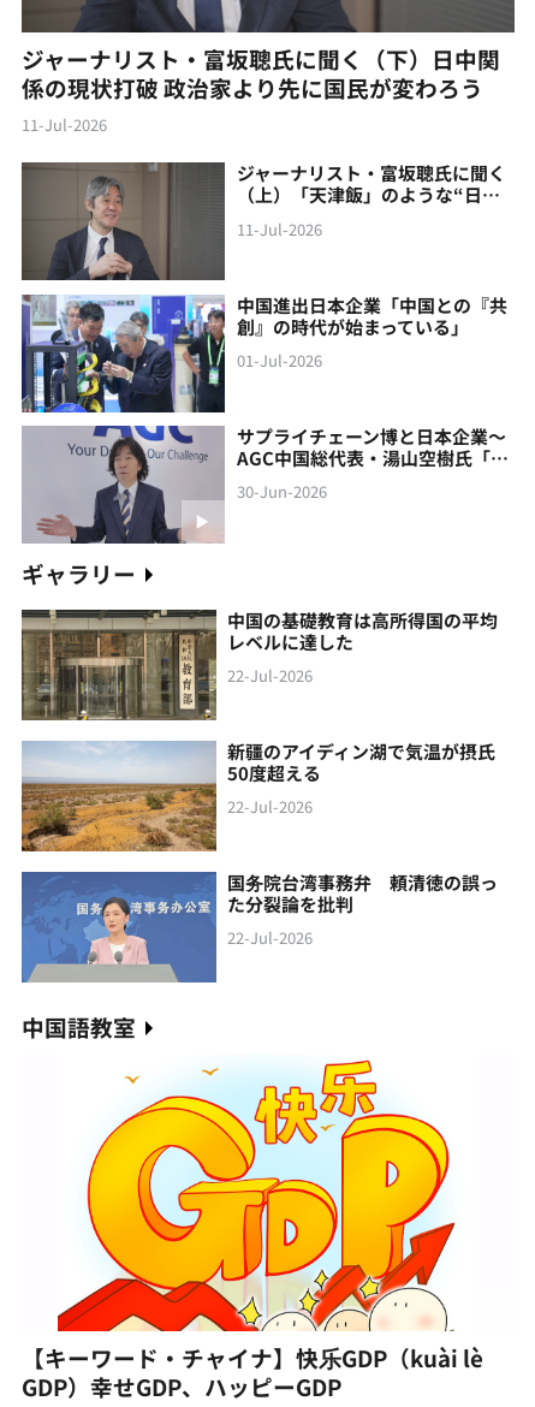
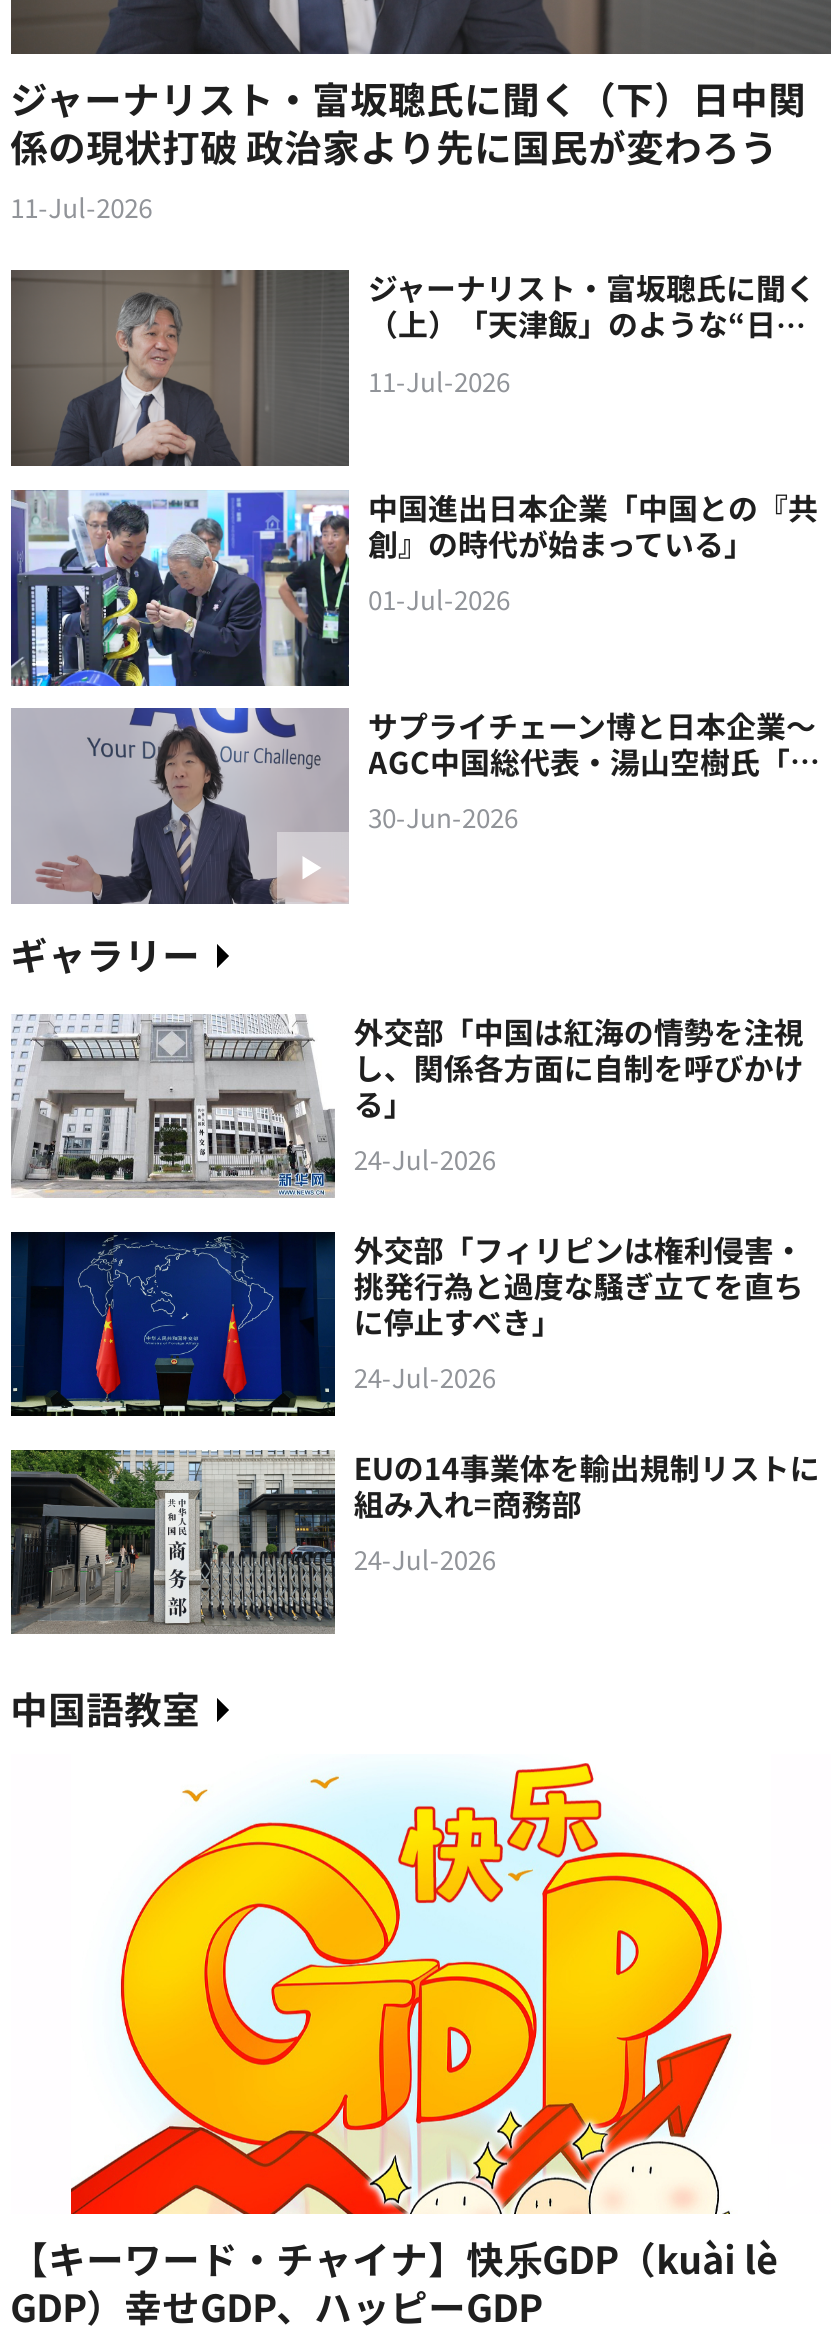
- [image]
- 中国の基礎教育は高所得国の平均
- レベルに達した
- 22-Jul-2026
+ [image]
+ 外交部「中国は紅海の情勢を注視
+ し、関係各方面に自制を呼びかけ
+ る」
+ 24-Jul-2026

- [image]
- 新疆のアイディン湖で気温が摂氏
- 50度超える
- 22-Jul-2026
+ [image]
+ 外交部「フィリピンは権利侵害・
+ 挑発行為と過度な騒ぎ立てを直ち
+ に停止すべき」
+ 24-Jul-2026

- [image]
- 国务院台湾事務弁 頼清徳の誤っ
- た分裂論を批判
- 22-Jul-2026
+ [image]
+ EUの14事業体を輸出規制リストに
+ 組み入れ=商務部
+ 24-Jul-2026
